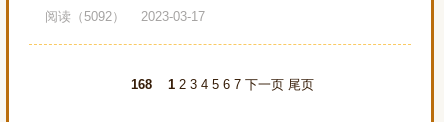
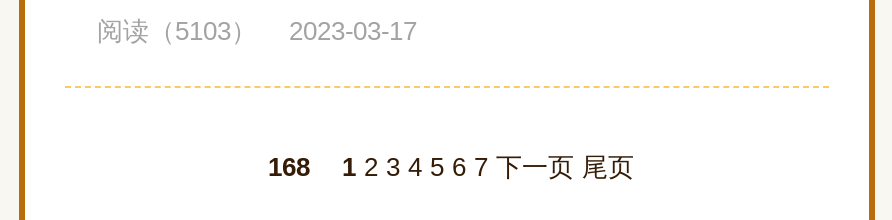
- 阅读（5092） 2023-03-17
+ 阅读（5103） 2023-03-17
